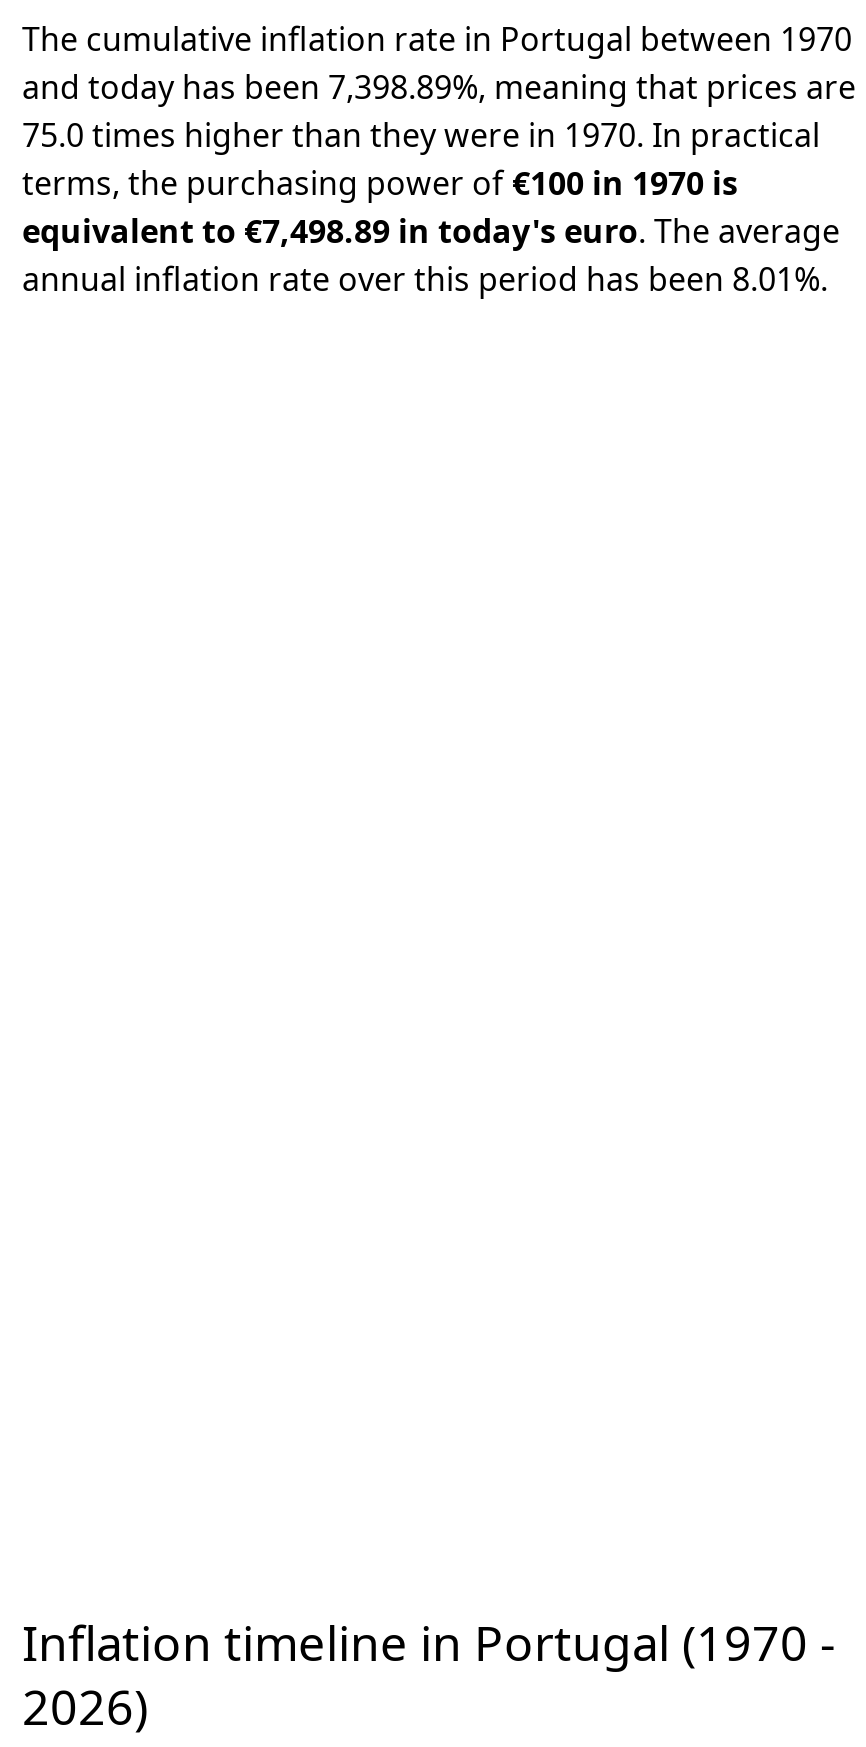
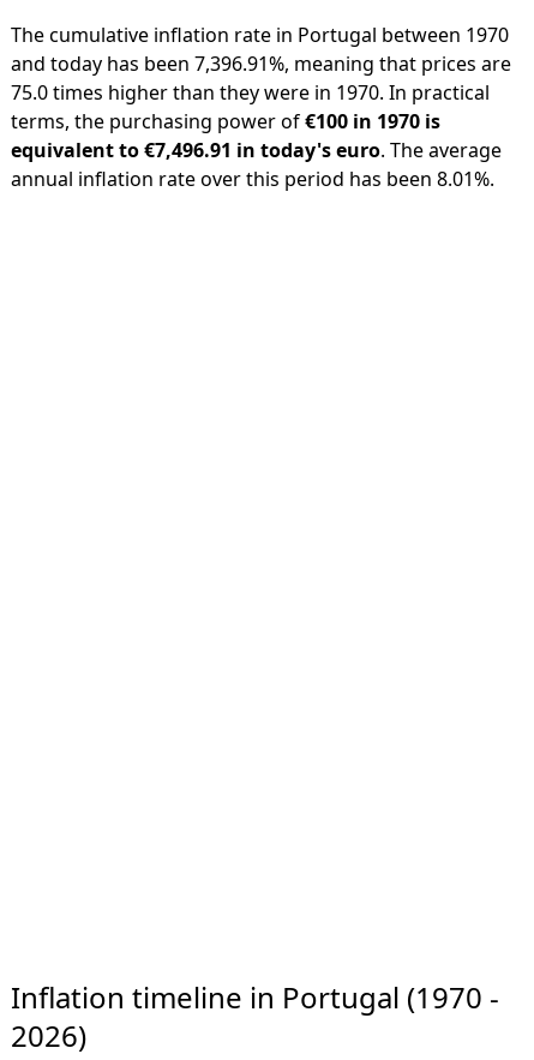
- and today has been 7,398.89%, meaning that prices are
+ and today has been 7,396.91%, meaning that prices are

- equivalent to €7,498.89 in today's euro. The average
+ equivalent to €7,496.91 in today's euro. The average
